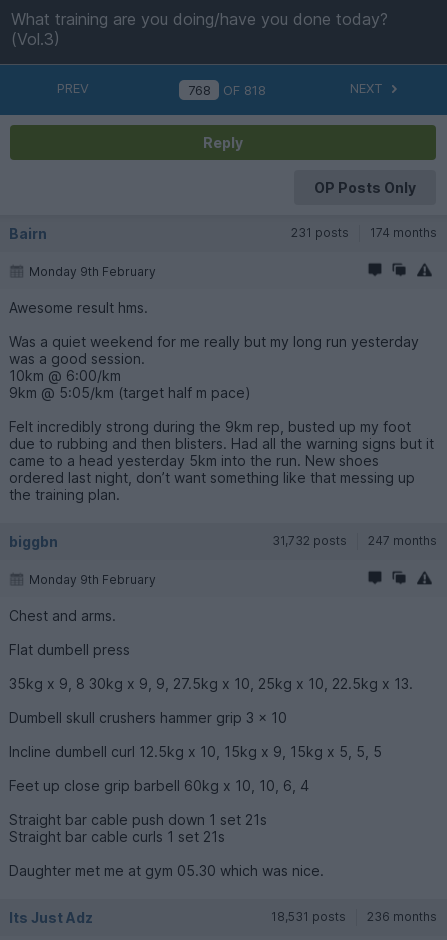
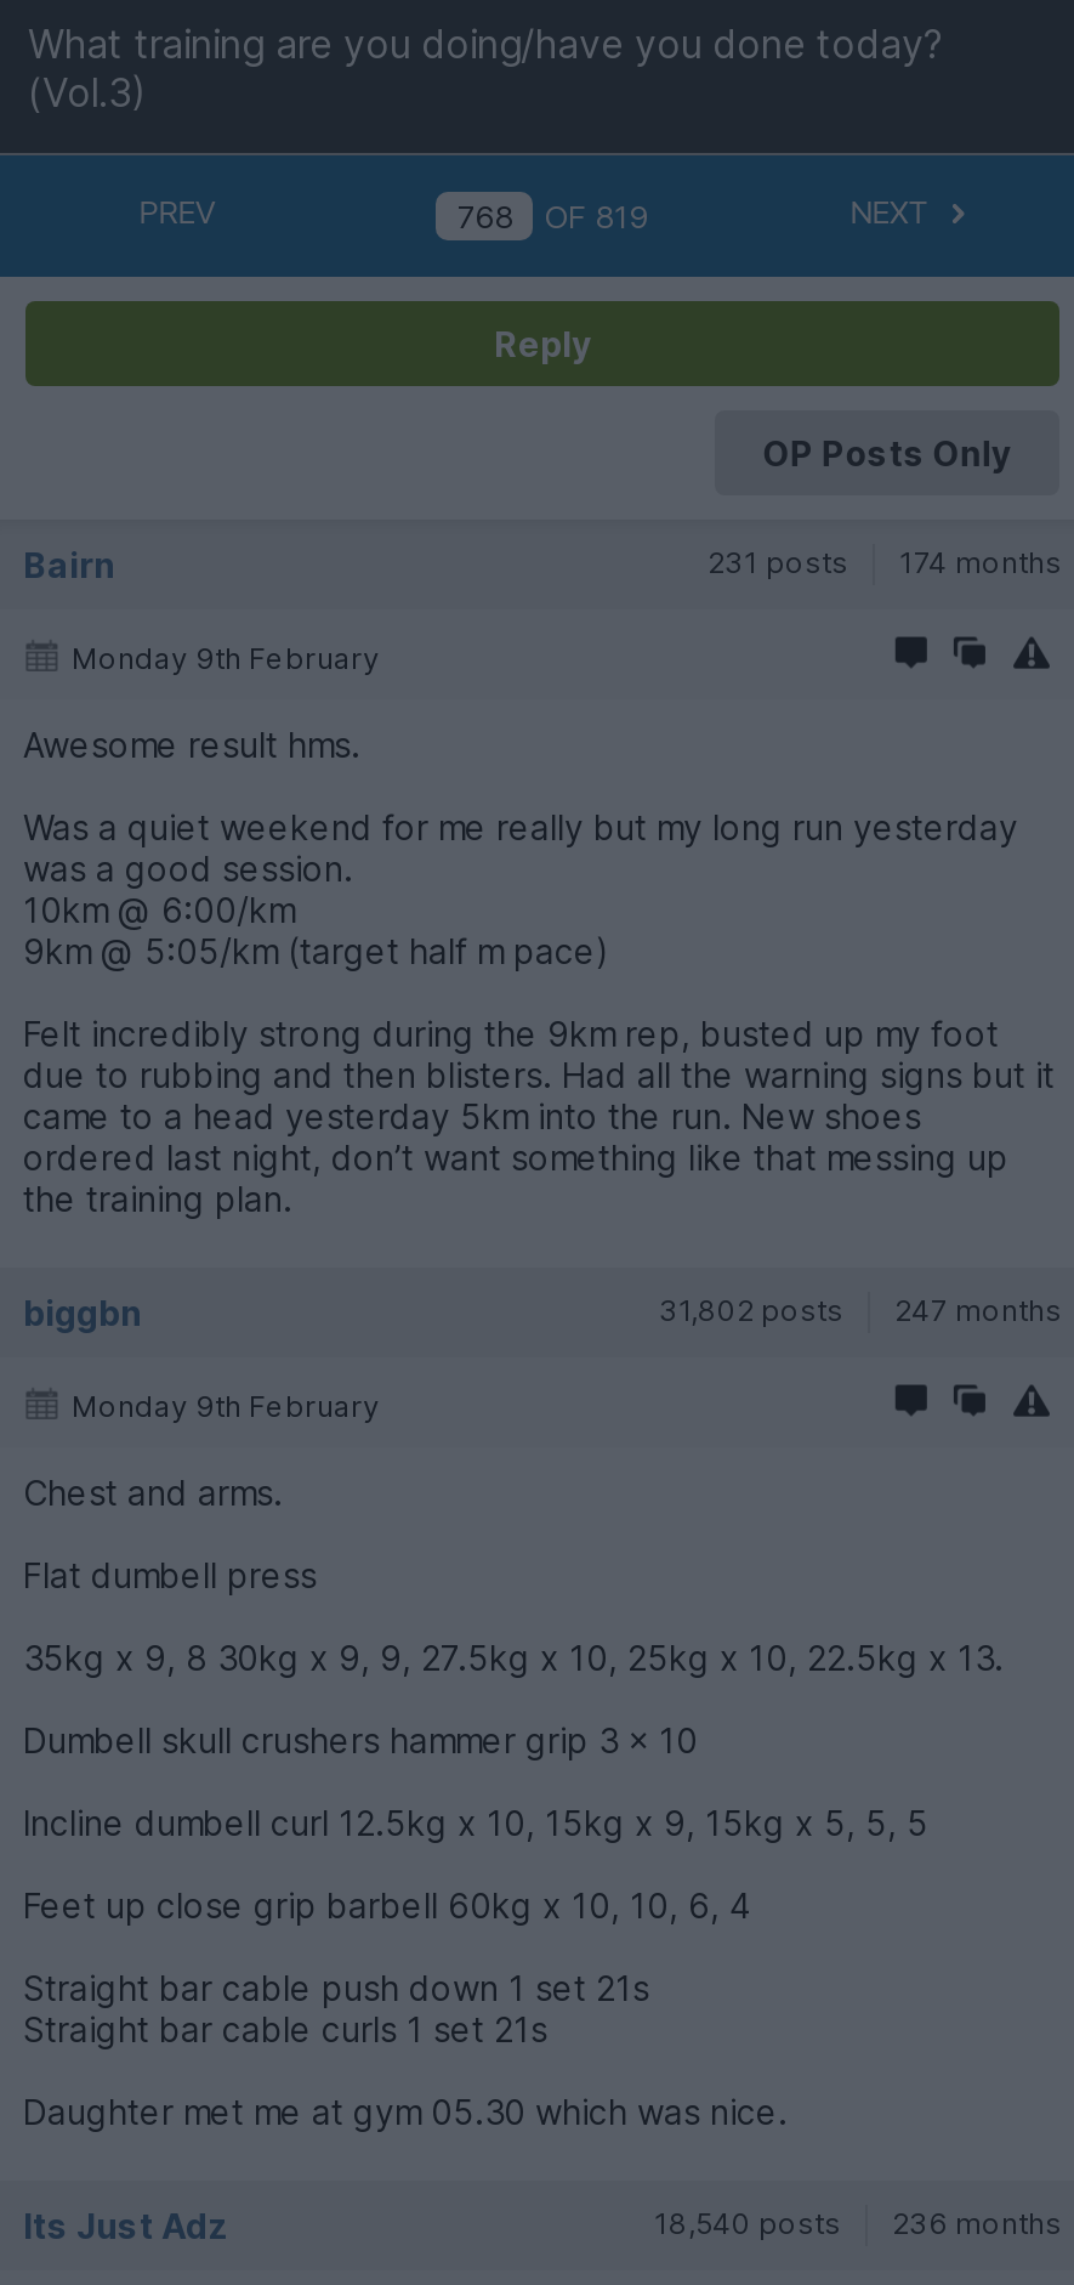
- OF 818
+ OF 819

- 31,732 posts 247 months
+ 31,802 posts 247 months

- 18,531 posts 236 months
+ 18,540 posts 236 months
